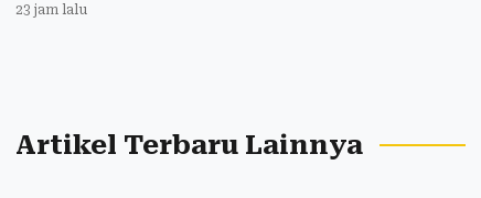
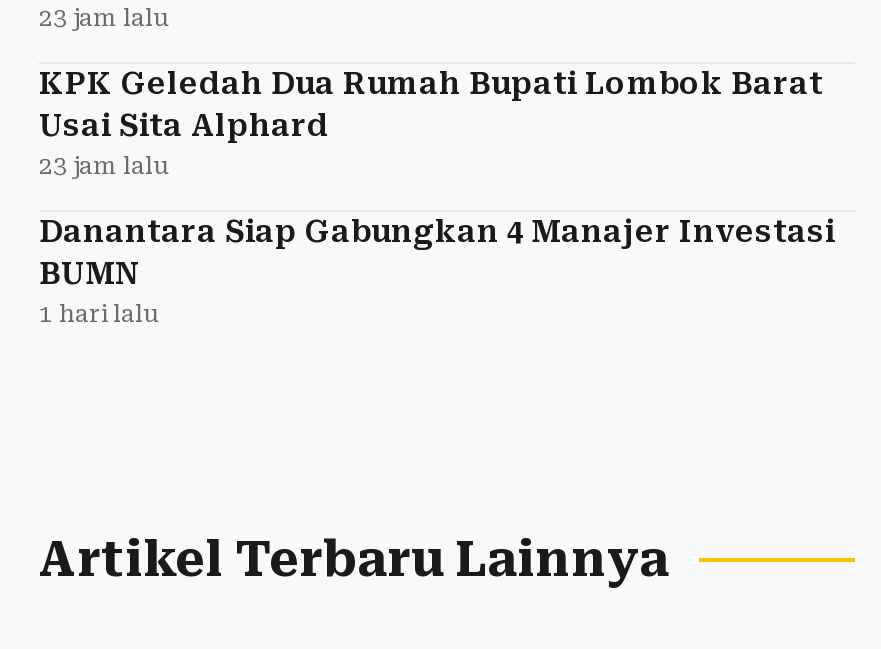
+ KPK Geledah Dua Rumah Bupati Lombok Barat
+ Usai Sita Alphard
+ 23 jam lalu
+ Danantara Siap Gabungkan 4 Manajer Investasi
+ BUMN
+ 1 hari lalu
